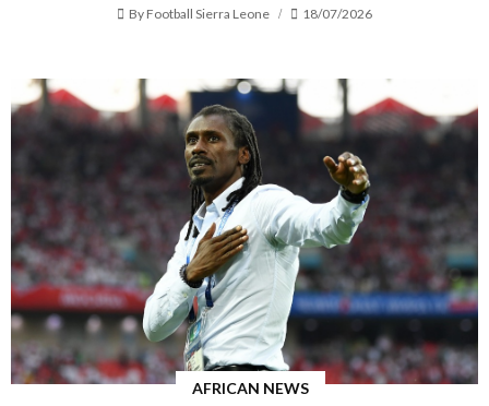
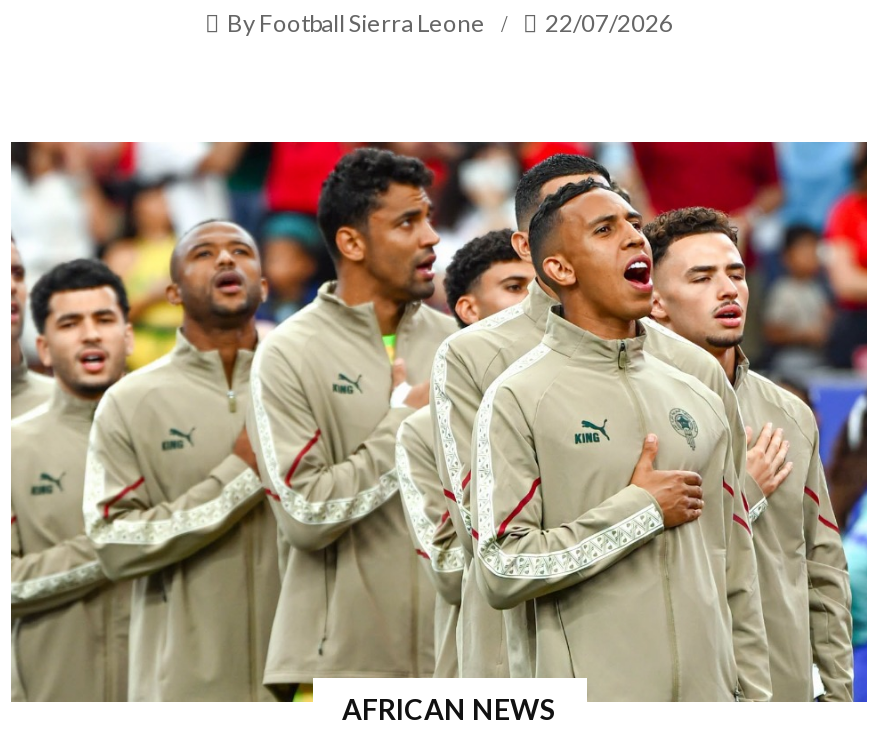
- By Football Sierra Leone 18/07/2026
+ By Football Sierra Leone 22/07/2026

- [image]
+ [image]
